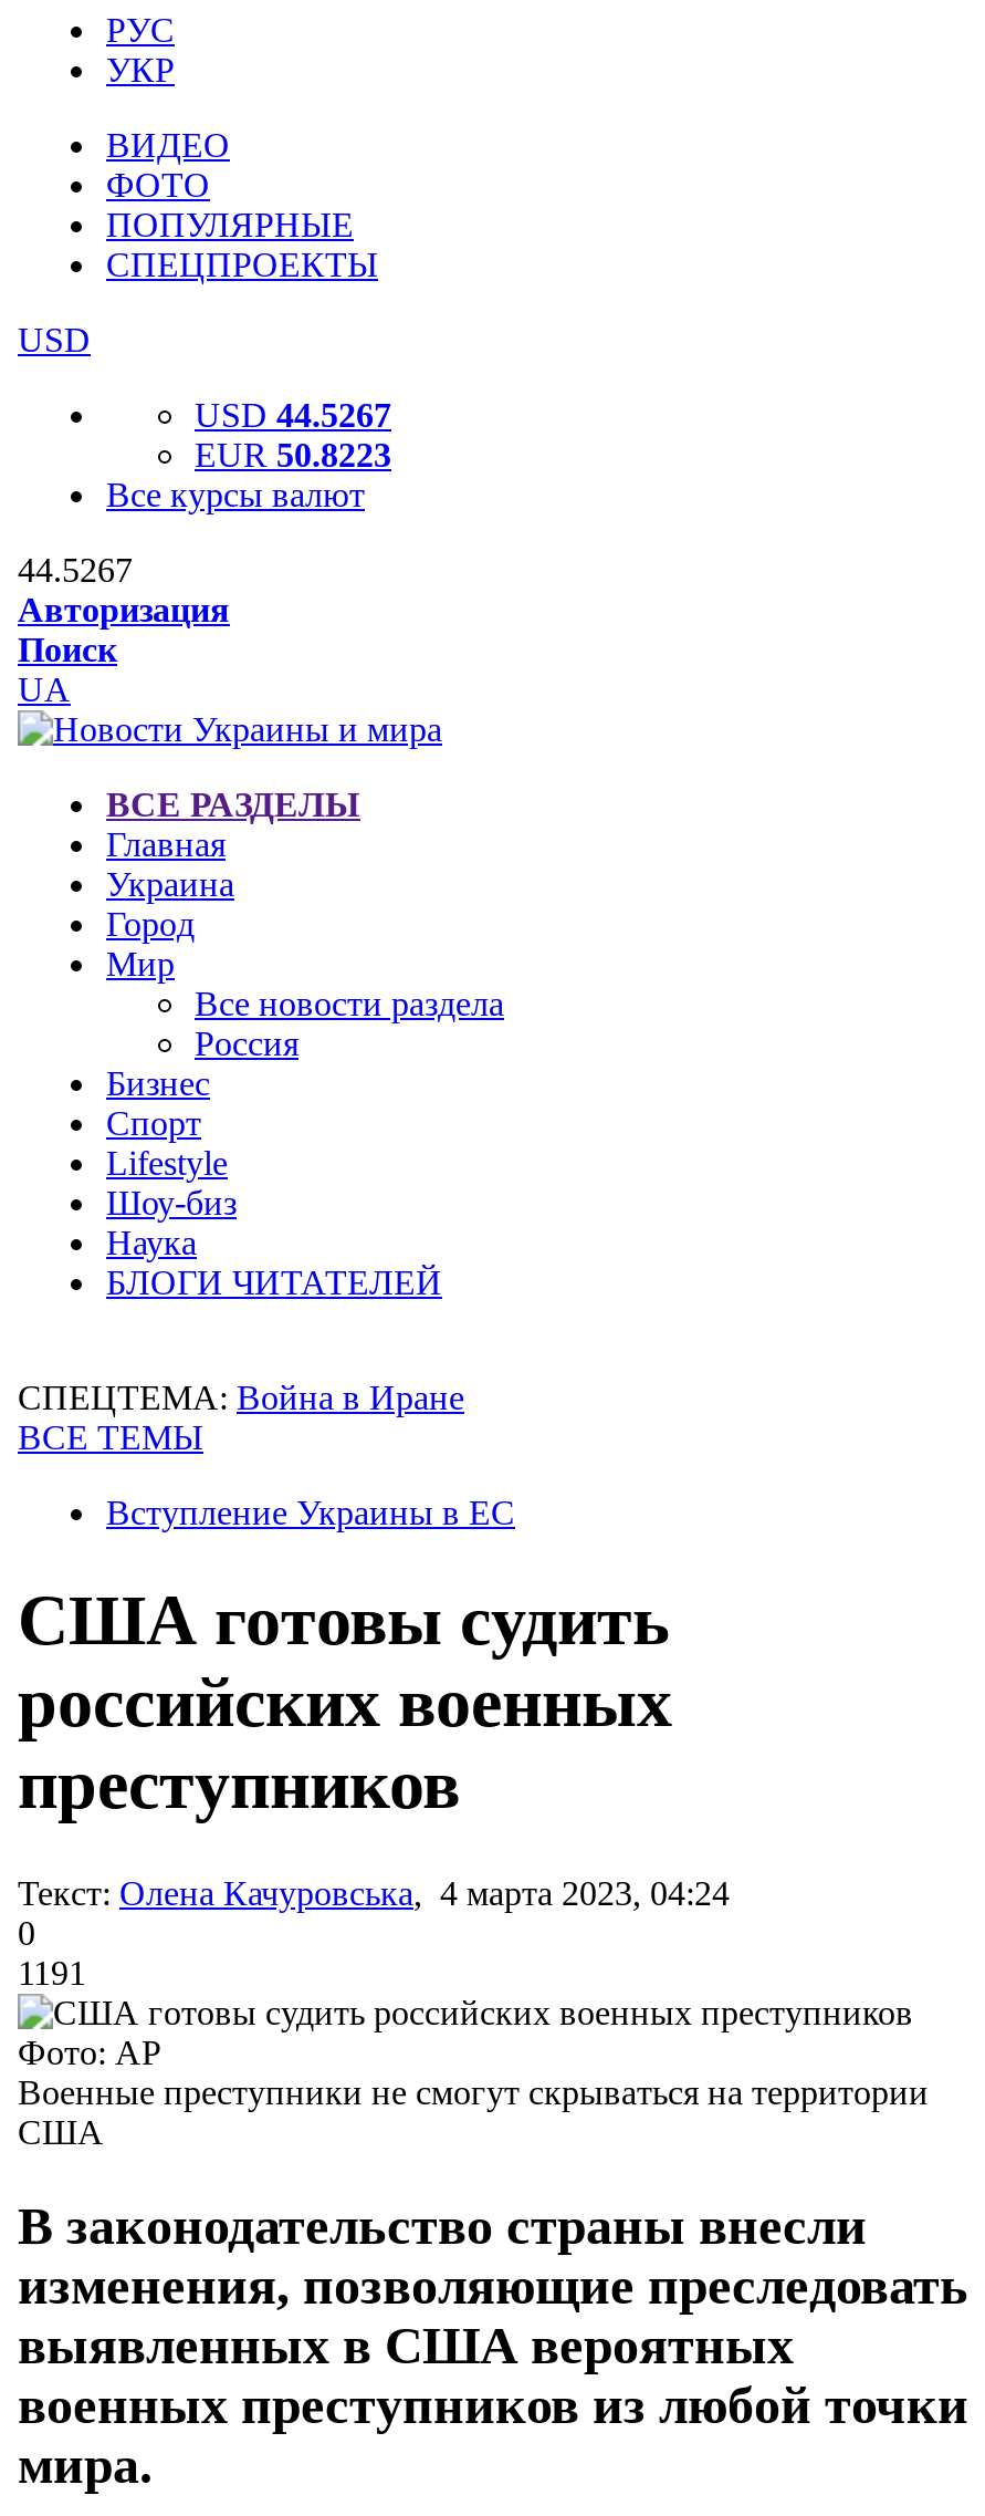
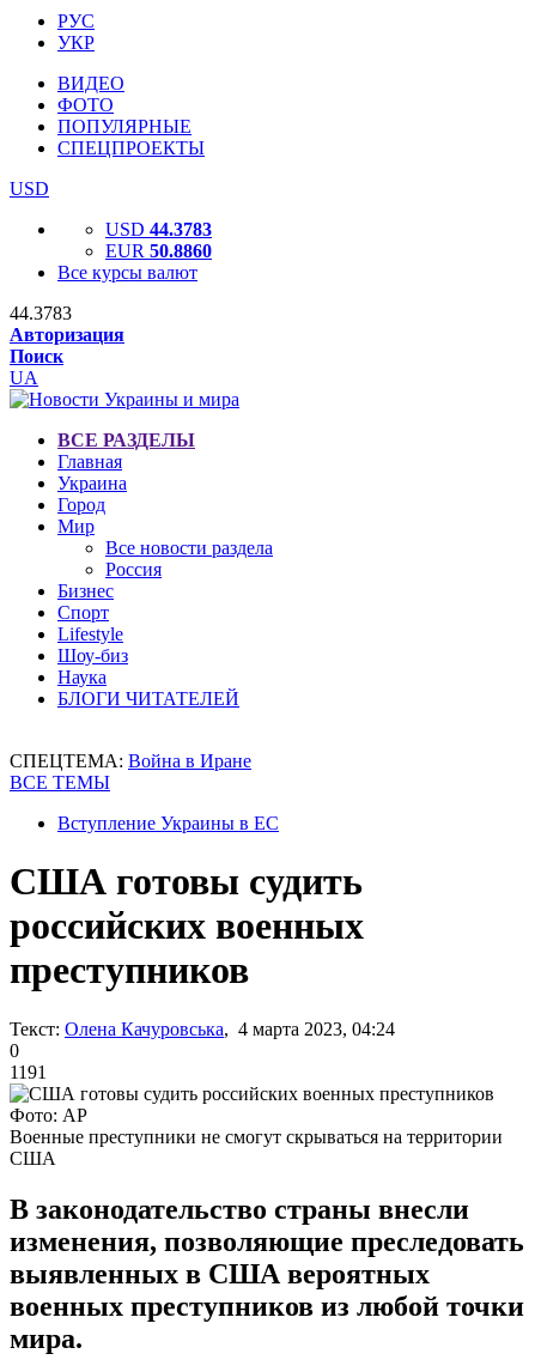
- USD 44.5267
+ USD 44.3783

- EUR 50.8223
+ EUR 50.8860

- 44.5267
+ 44.3783
